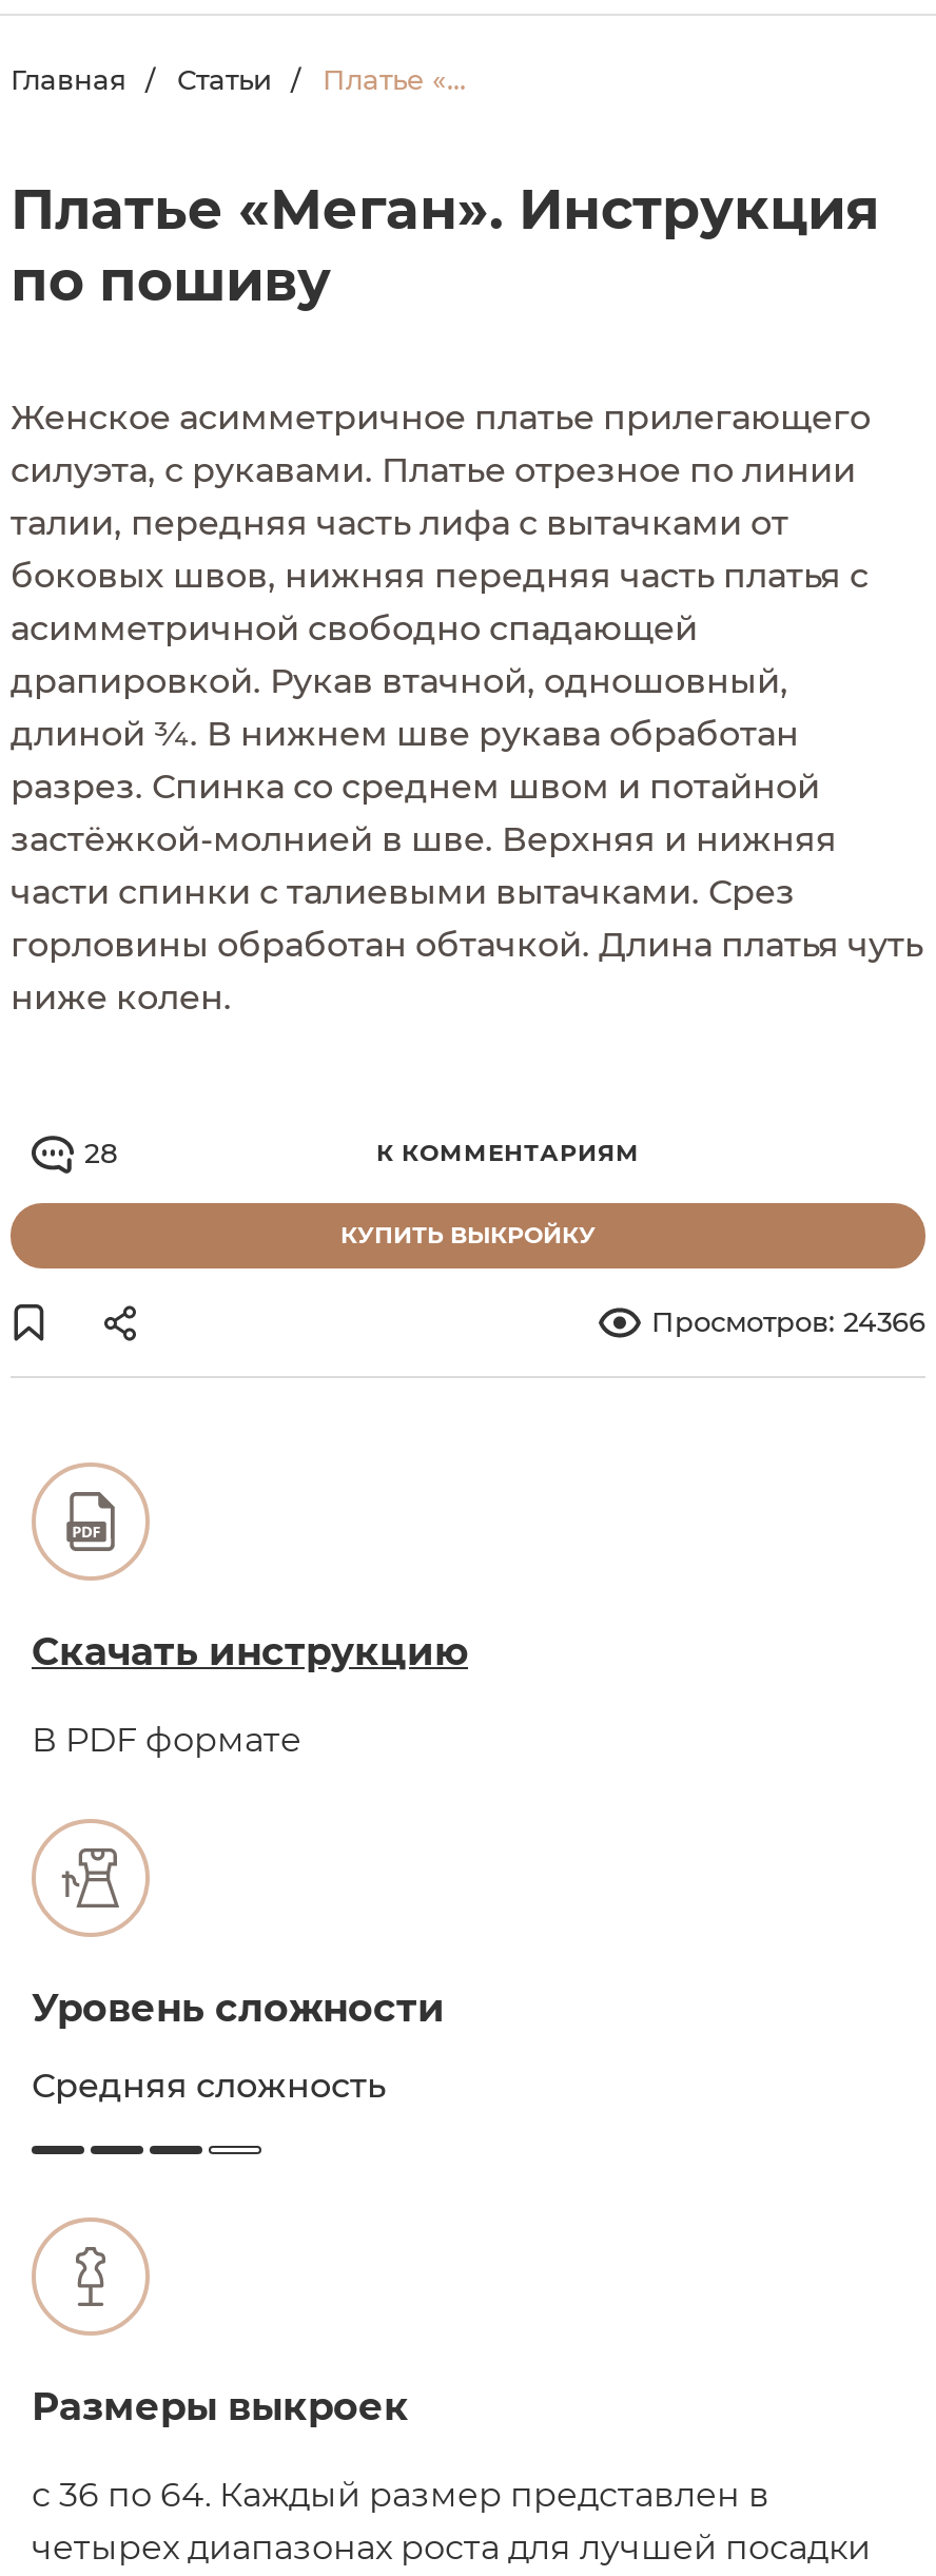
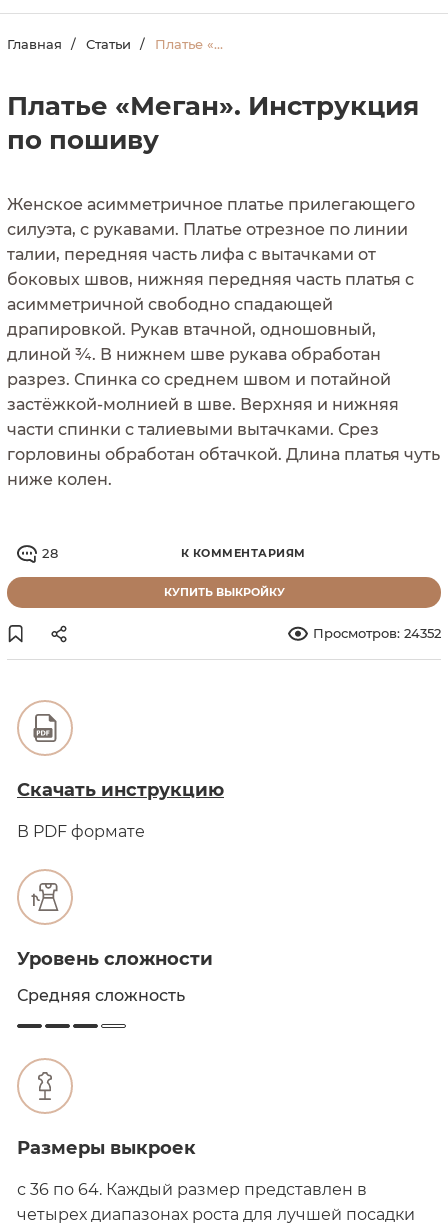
- Просмотров: 24366
+ Просмотров: 24352
